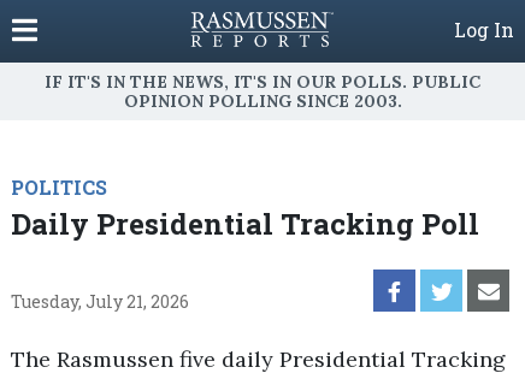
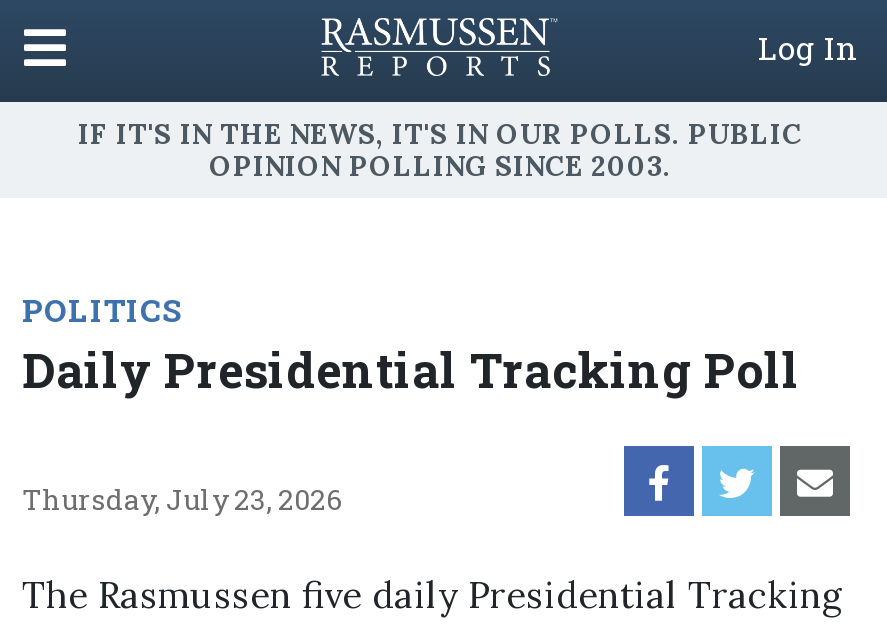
- Tuesday, July 21, 2026
+ Thursday, July 23, 2026
